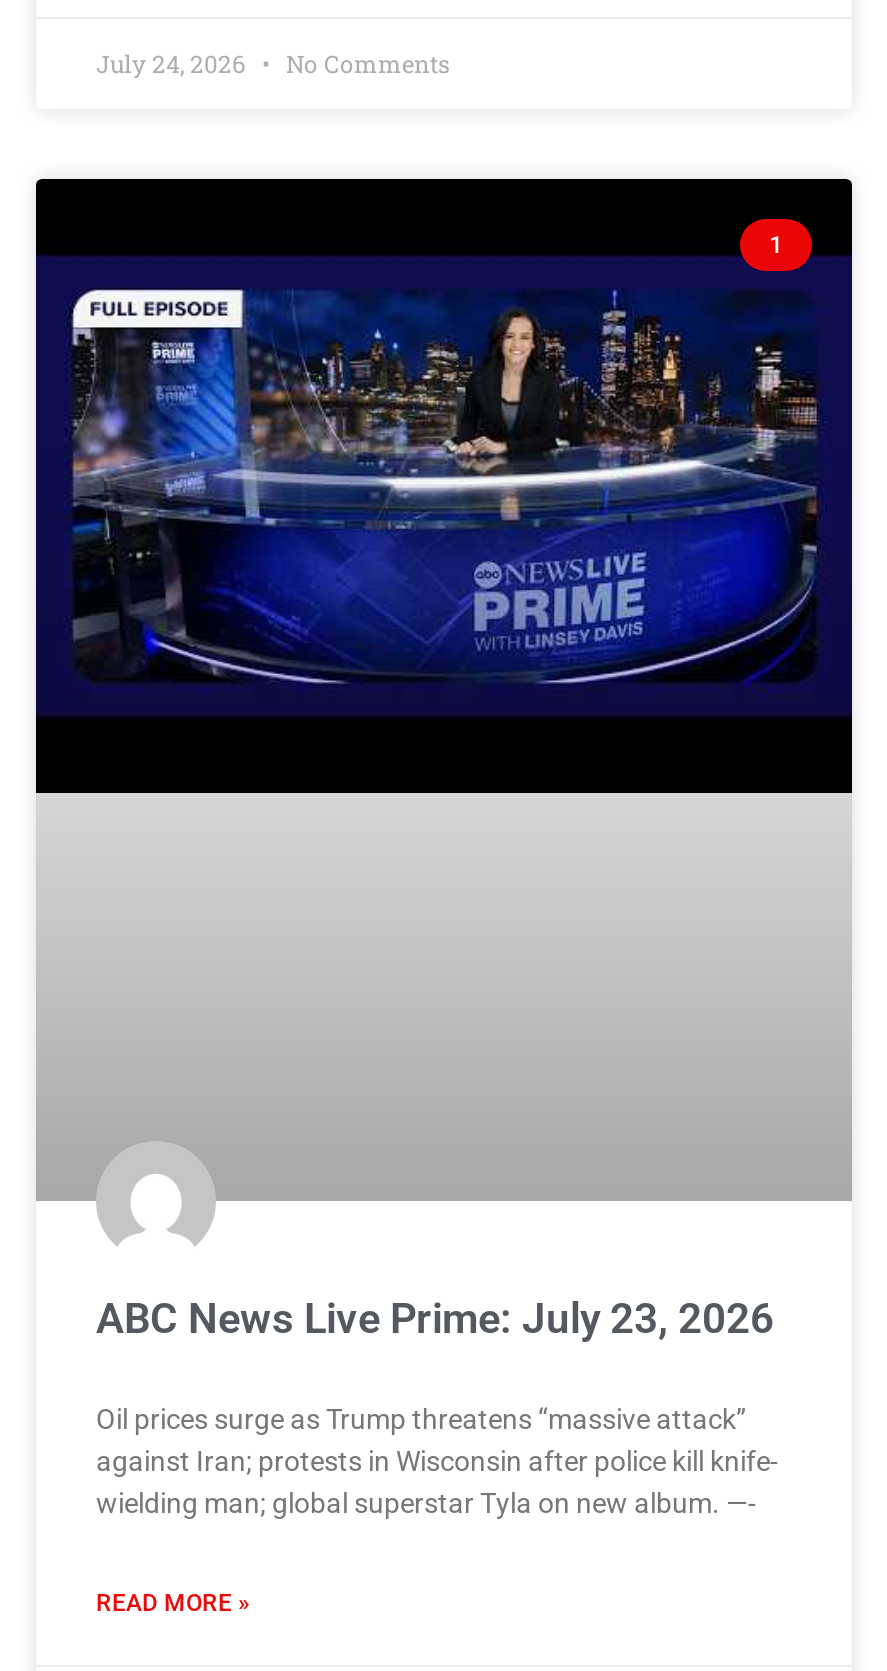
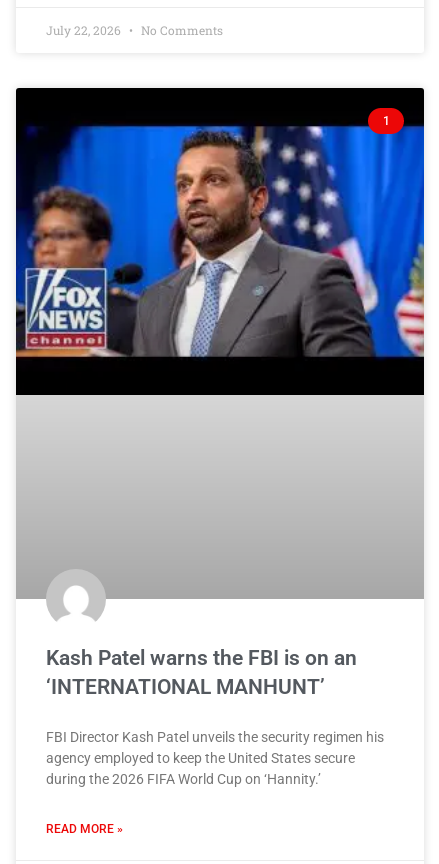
- July 24, 2026 No Comments
+ July 22, 2026 No Comments

- [image]
+ [image]

- ABC News Live Prime: July 23, 2026
+ Kash Patel warns the FBI is on an
+ ‘INTERNATIONAL MANHUNT’

- Oil prices surge as Trump threatens “massive attack”
- against Iran; protests in Wisconsin after police kill knife-
- wielding man; global superstar Tyla on new album. —-
+ FBI Director Kash Patel unveils the security regimen his
+ agency employed to keep the United States secure
+ during the 2026 FIFA World Cup on ‘Hannity.’
